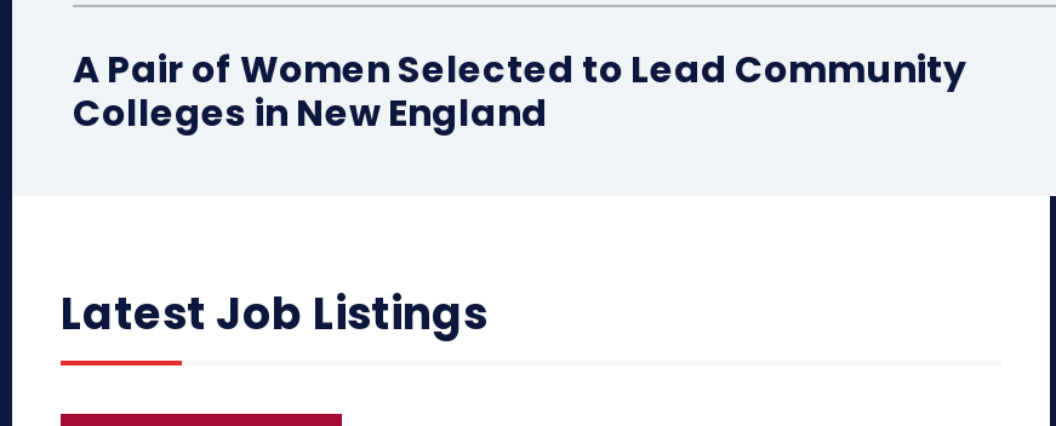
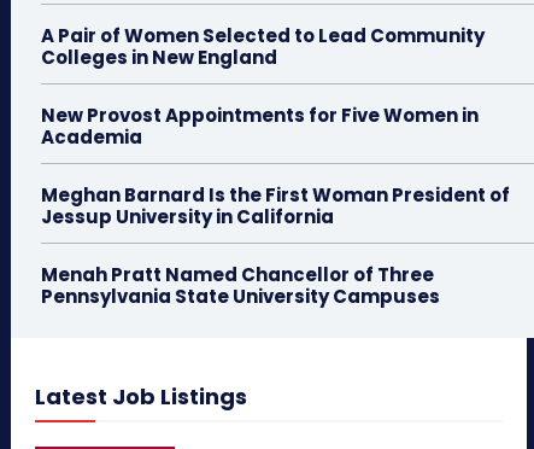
+ New Provost Appointments for Five Women in
+ Academia
+ Meghan Barnard Is the First Woman President of
+ Jessup University in California
+ Menah Pratt Named Chancellor of Three
+ Pennsylvania State University Campuses
